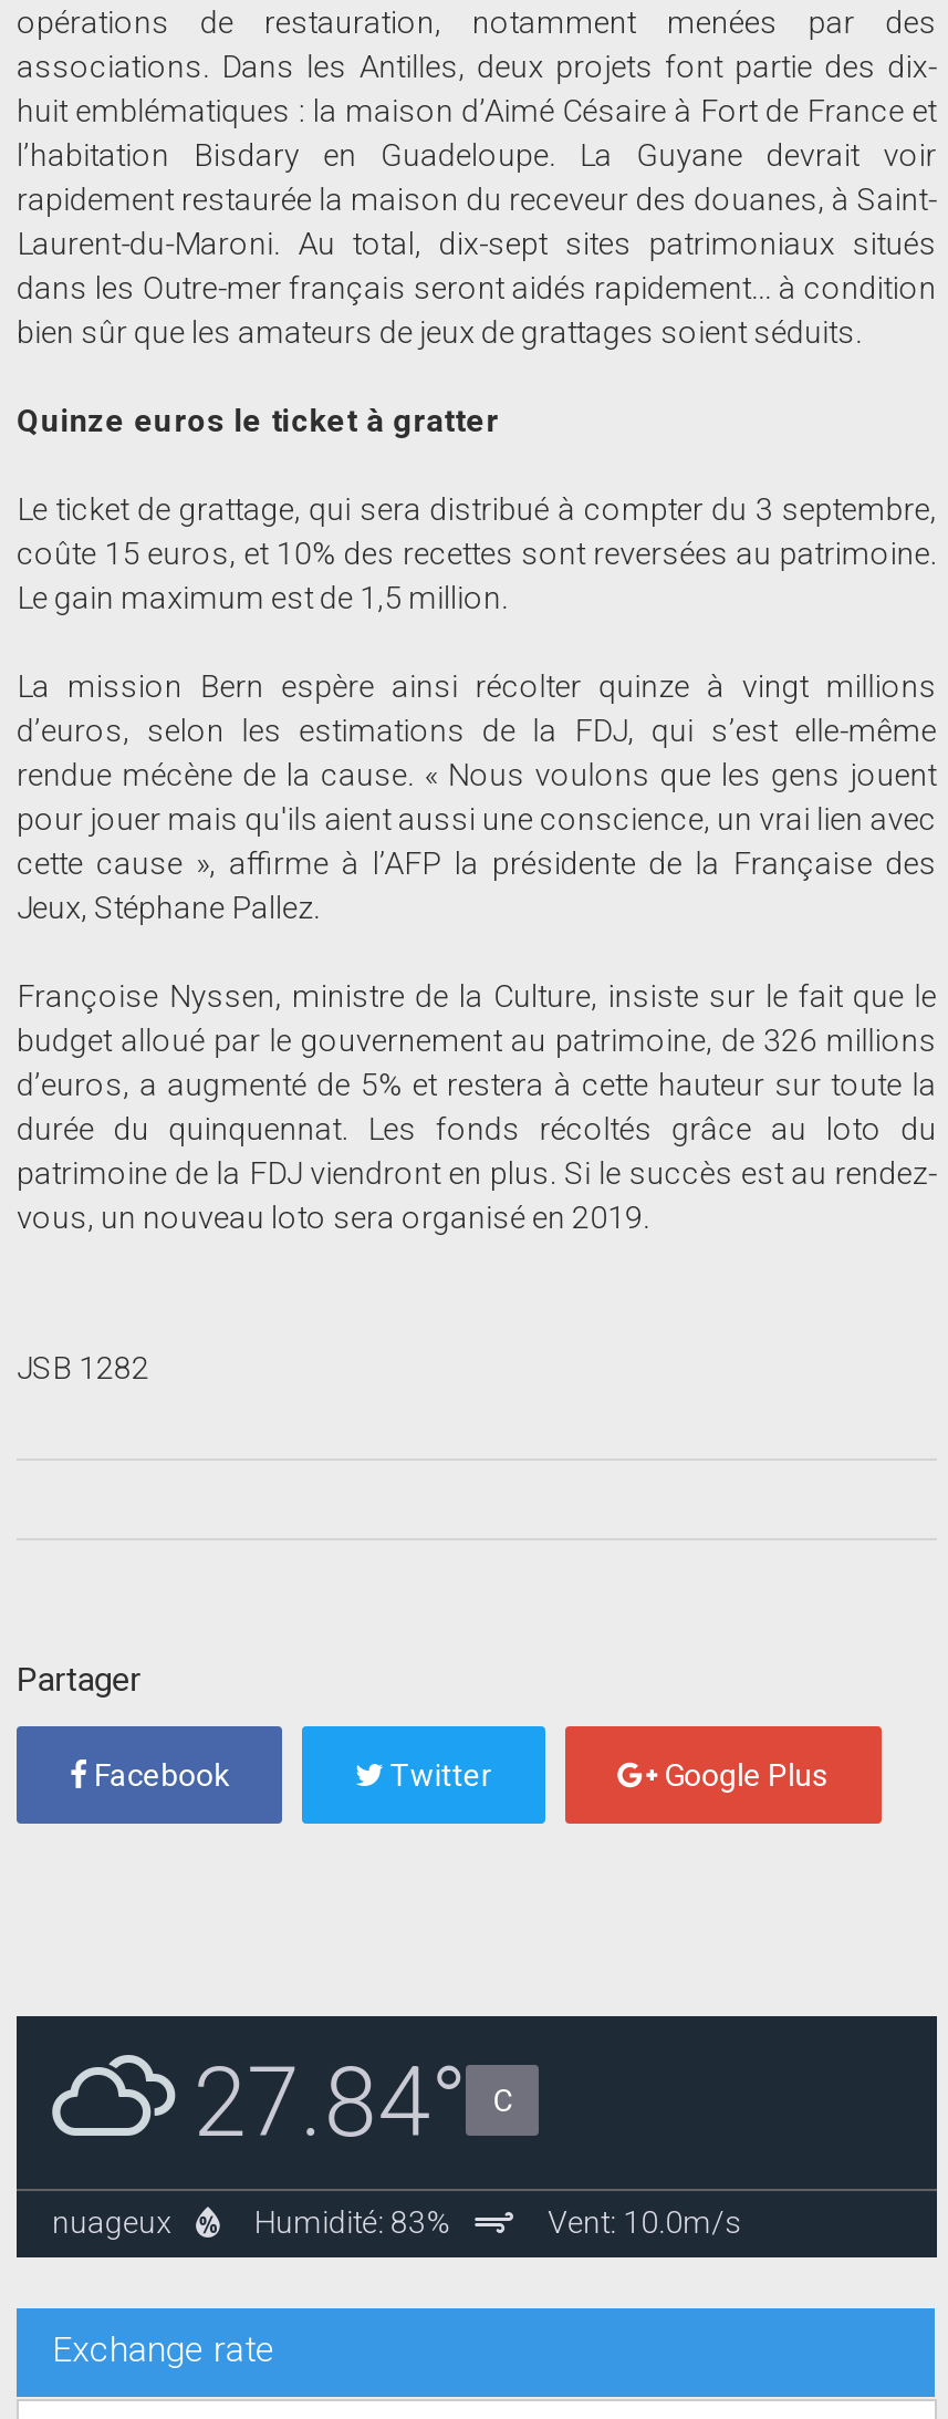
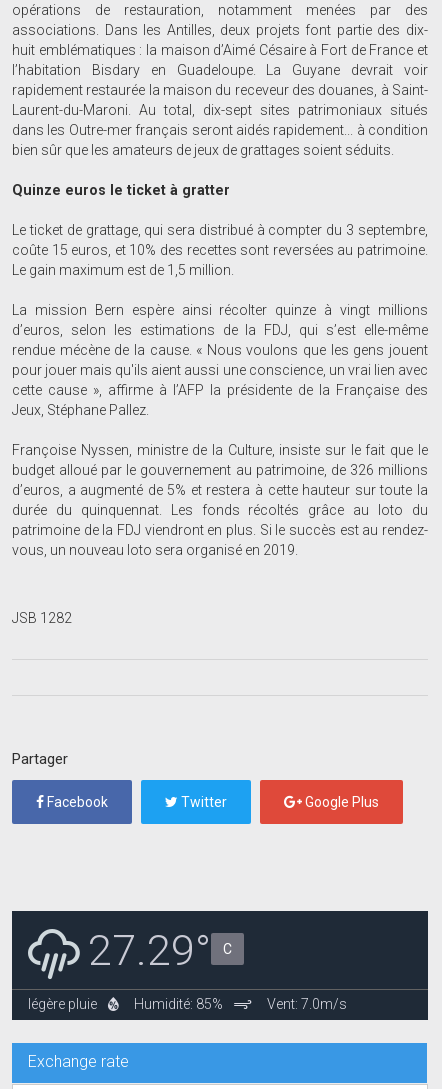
- [image]
- nuageux
- Humidité: 83%
- Vent: 10.0m/s
+ [image]
+ légère pluie
+ Humidité: 85%
+ Vent: 7.0m/s

- 27.84° C
+ 27.29° C
